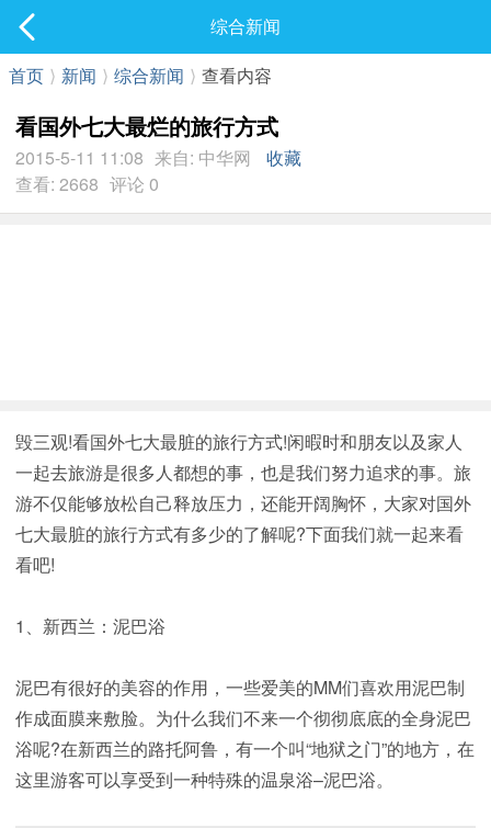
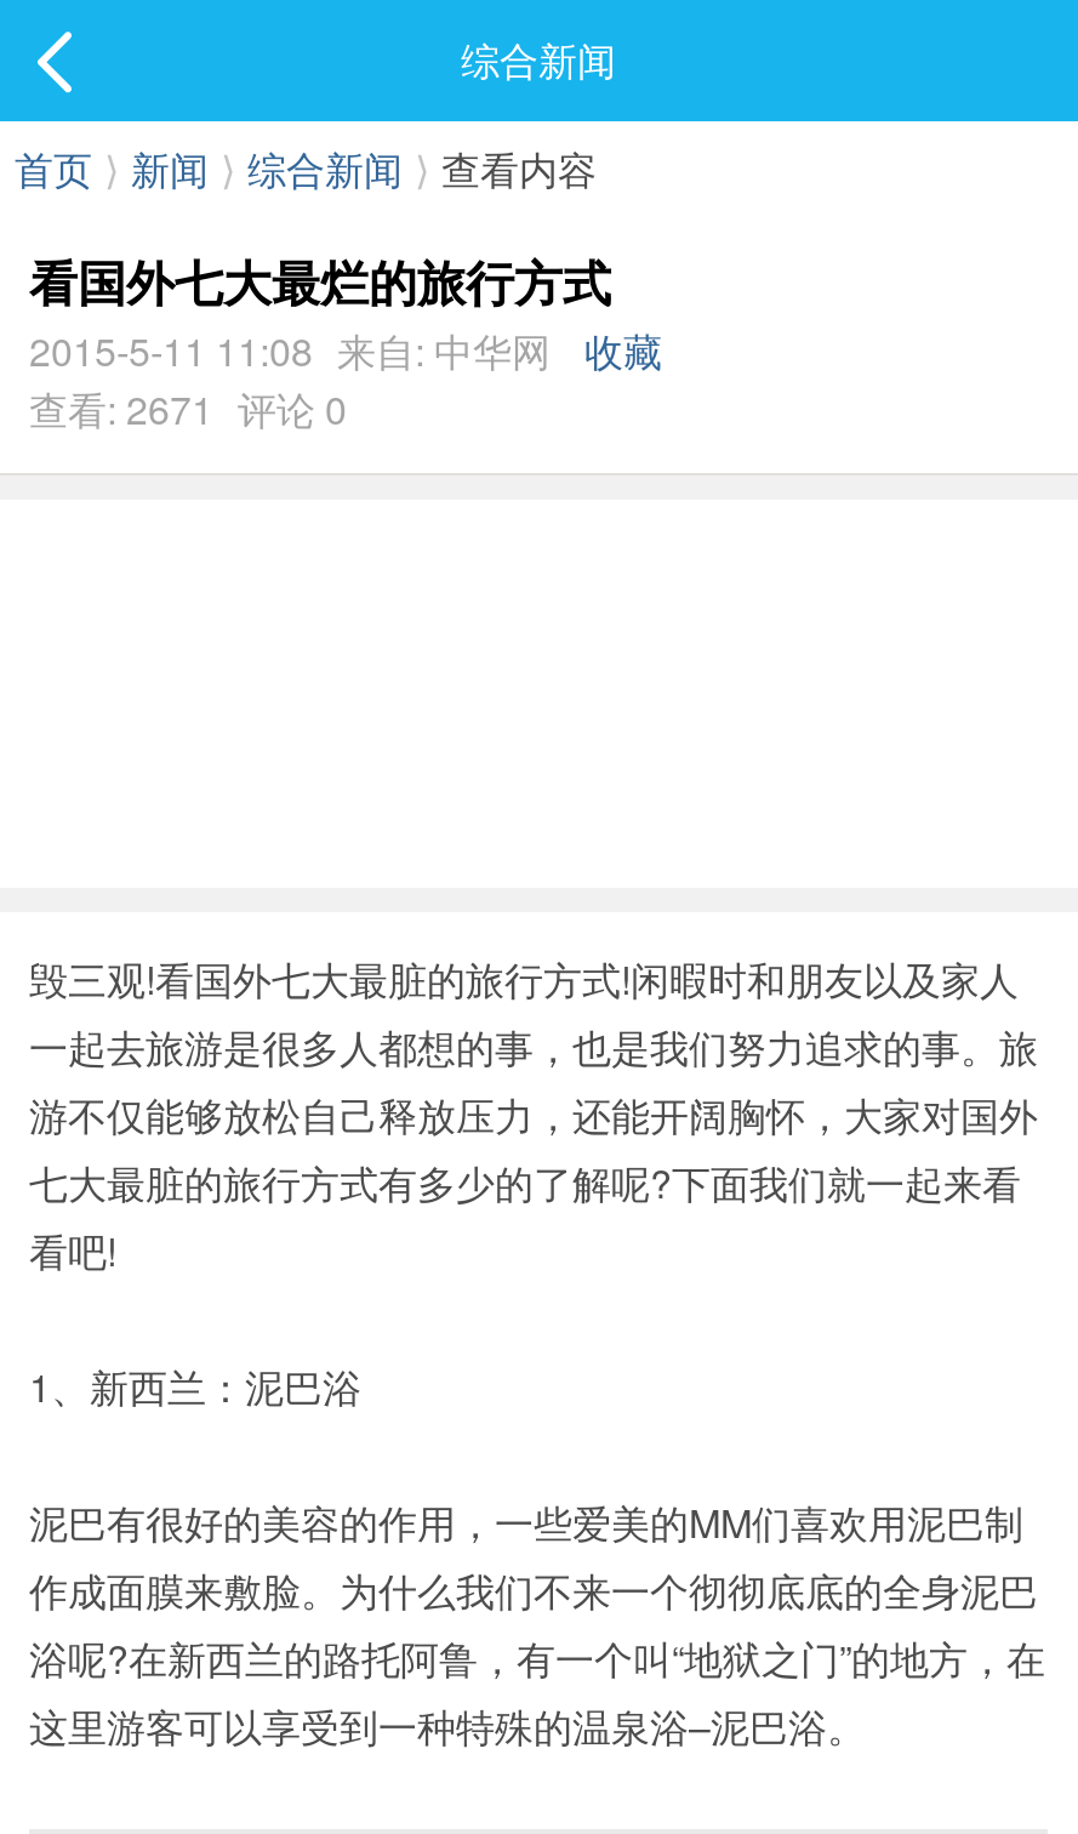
- 查看: 2668 评论 0
+ 查看: 2671 评论 0
